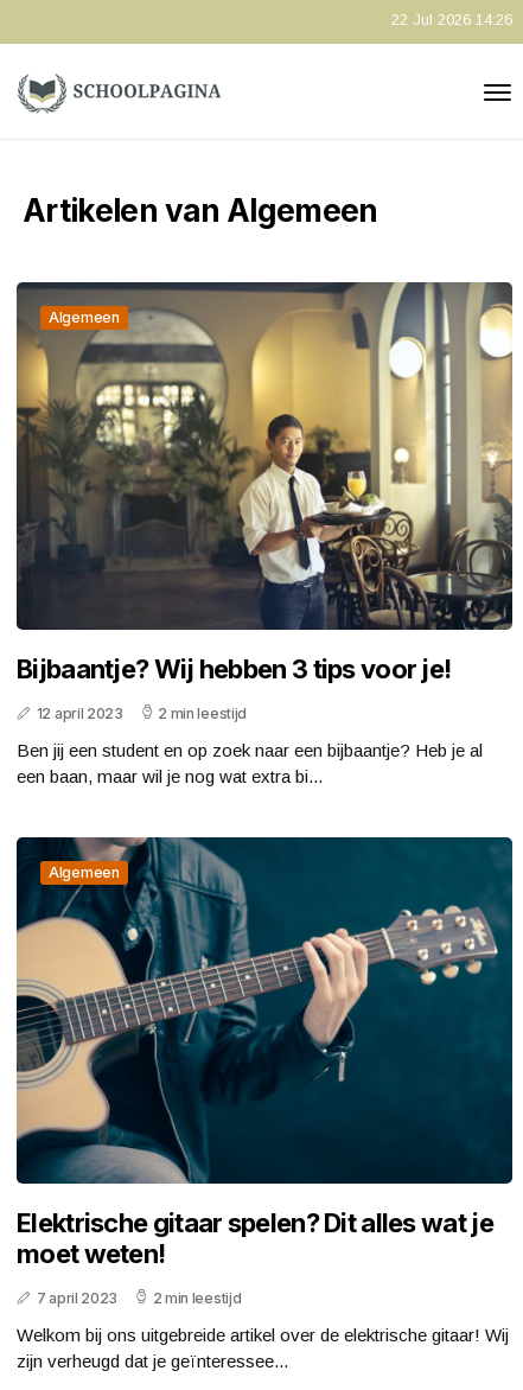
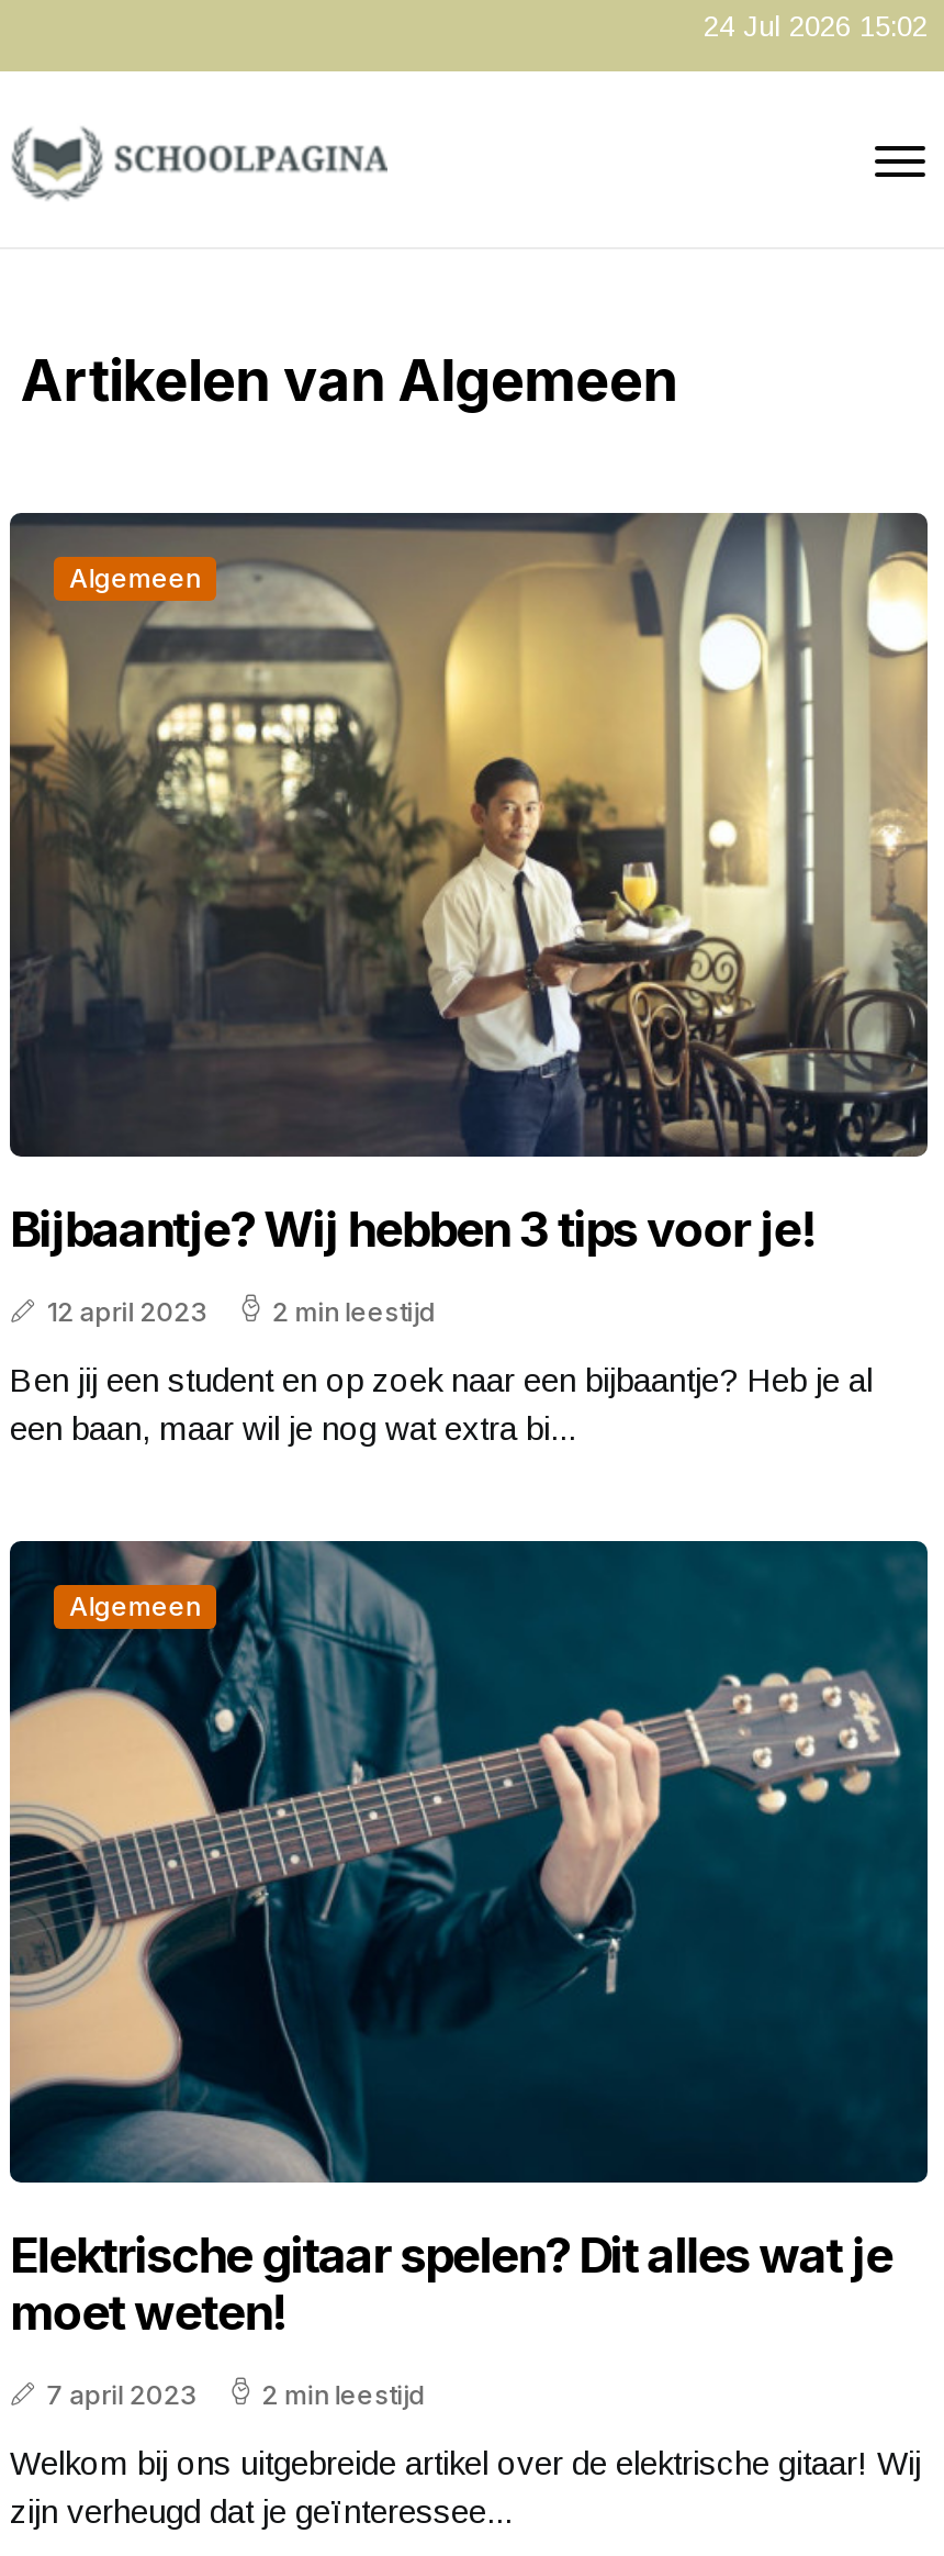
- 22 Jul 2026 14:26
+ 24 Jul 2026 15:02
